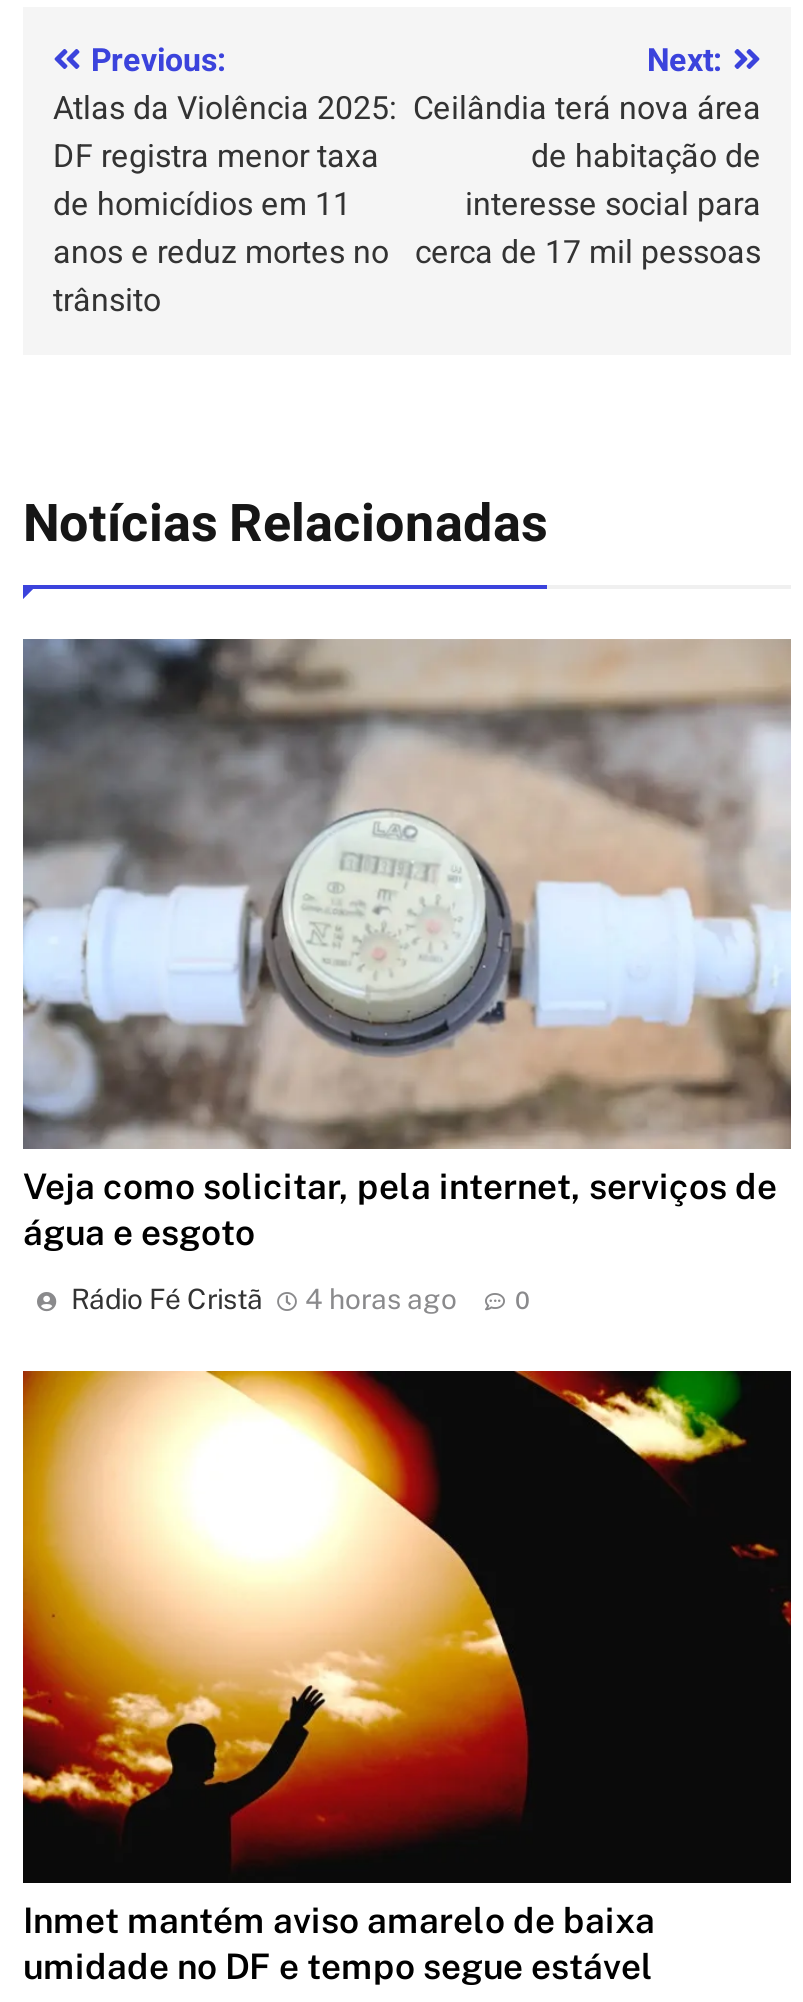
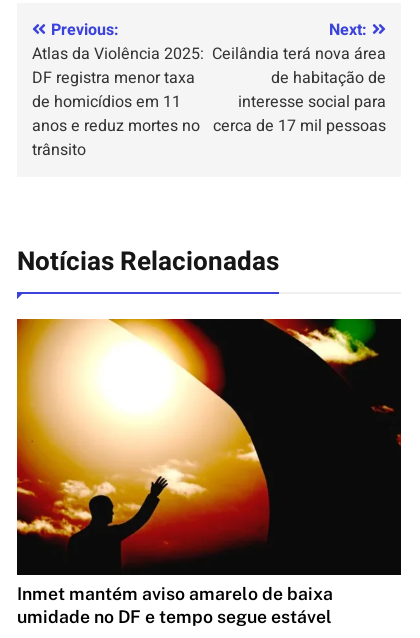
- [image]
- Veja como solicitar, pela internet, serviços de
- água e esgoto
- Rádio Fé Cristã
- 4 horas ago
- 0
